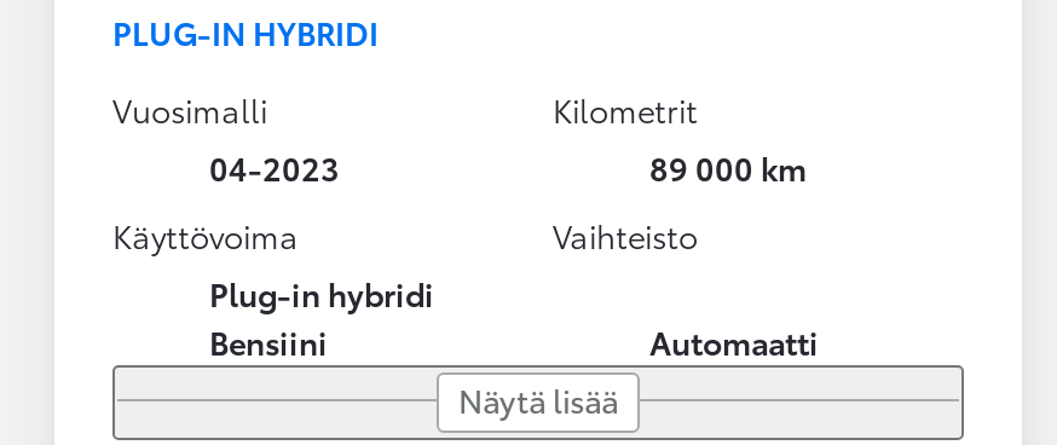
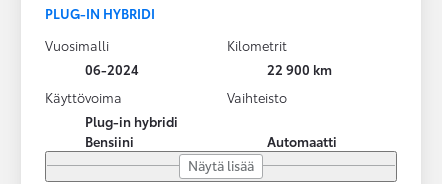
- 04-2023
+ 06-2024

- 89 000 km
+ 22 900 km
